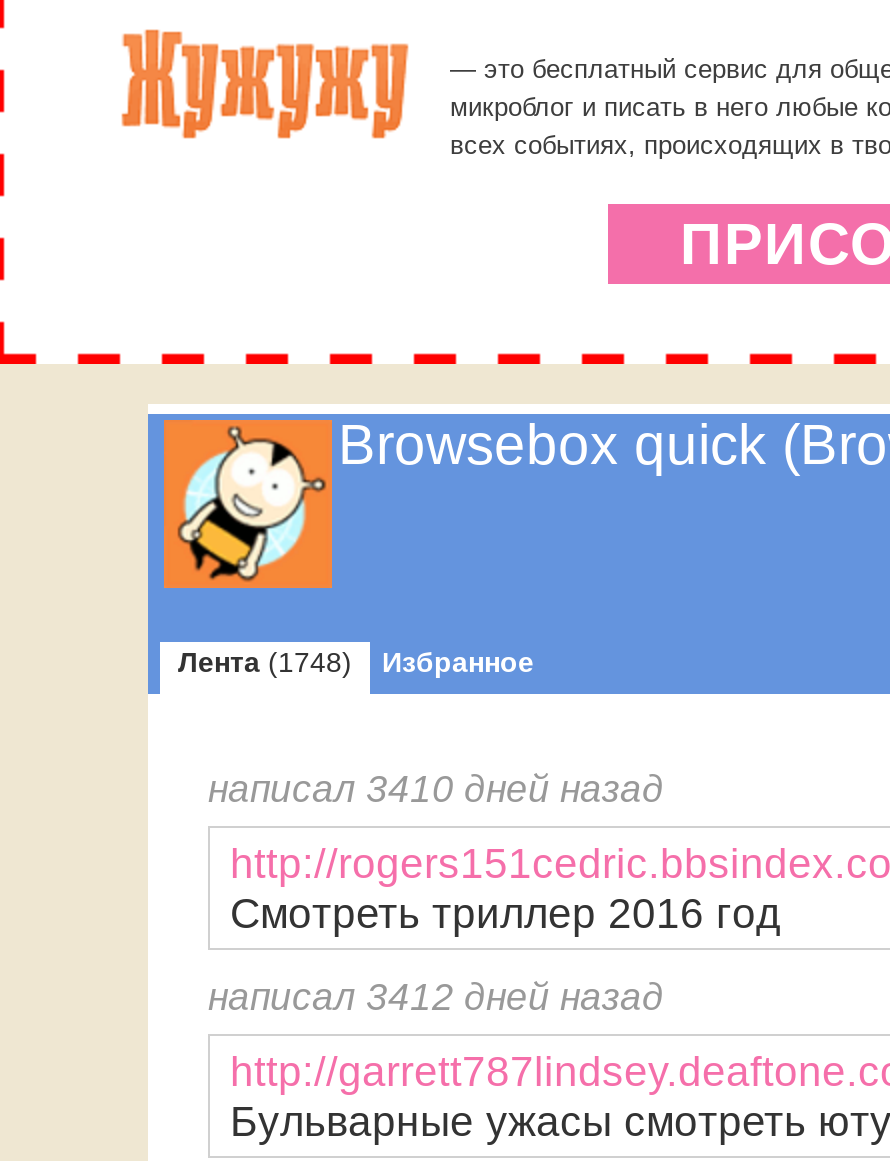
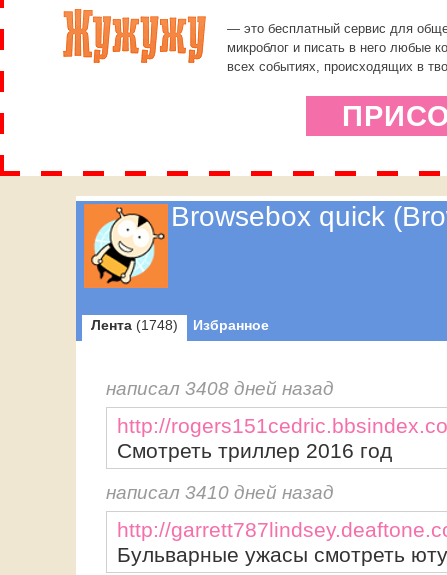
+ написал 3408 дней назад

moved down: написал 3410 дней назад

- написал 3412 дней назад
